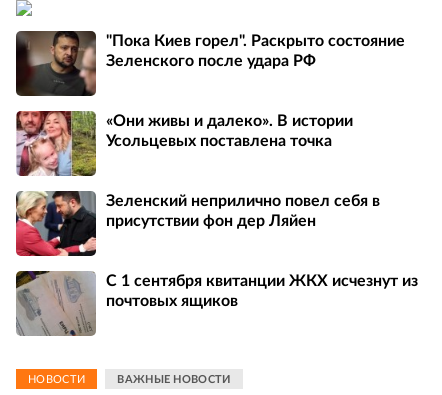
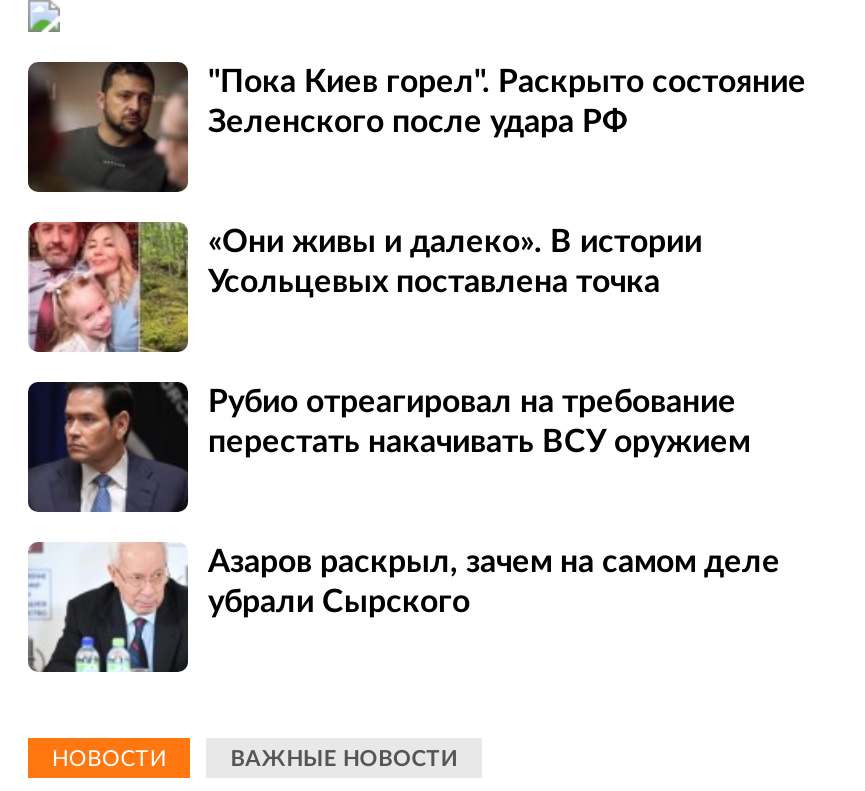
- [image]
- Зеленский неприлично повел cебя в
- присутствии фон дер Ляйен
+ [image]
+ Рубио отреагировал на требование
+ перестать накачивать ВСУ оружием

- [image]
- С 1 сентября квитанции ЖКХ исчезнут из
- почтовых ящиков
+ [image]
+ Азаров раскрыл, зачем на самом деле
+ убрали Сырского
